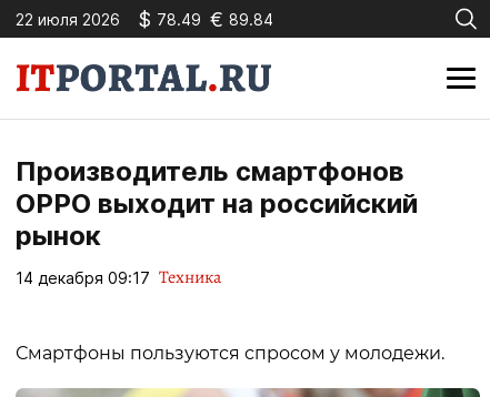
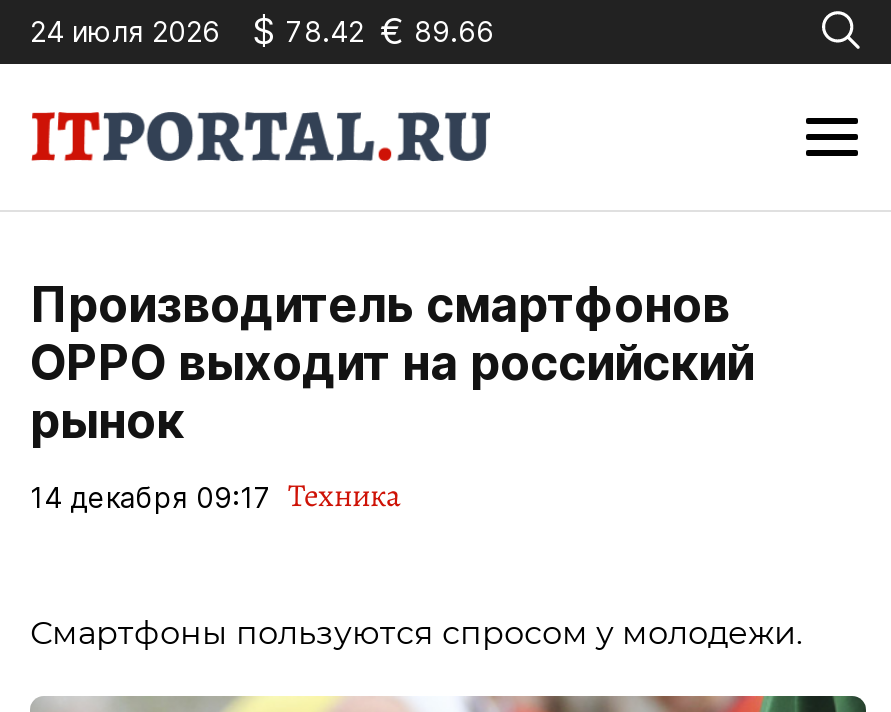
- 22 июля 2026
+ 24 июля 2026

- $ 78.49 € 89.84
+ $ 78.42 € 89.66
